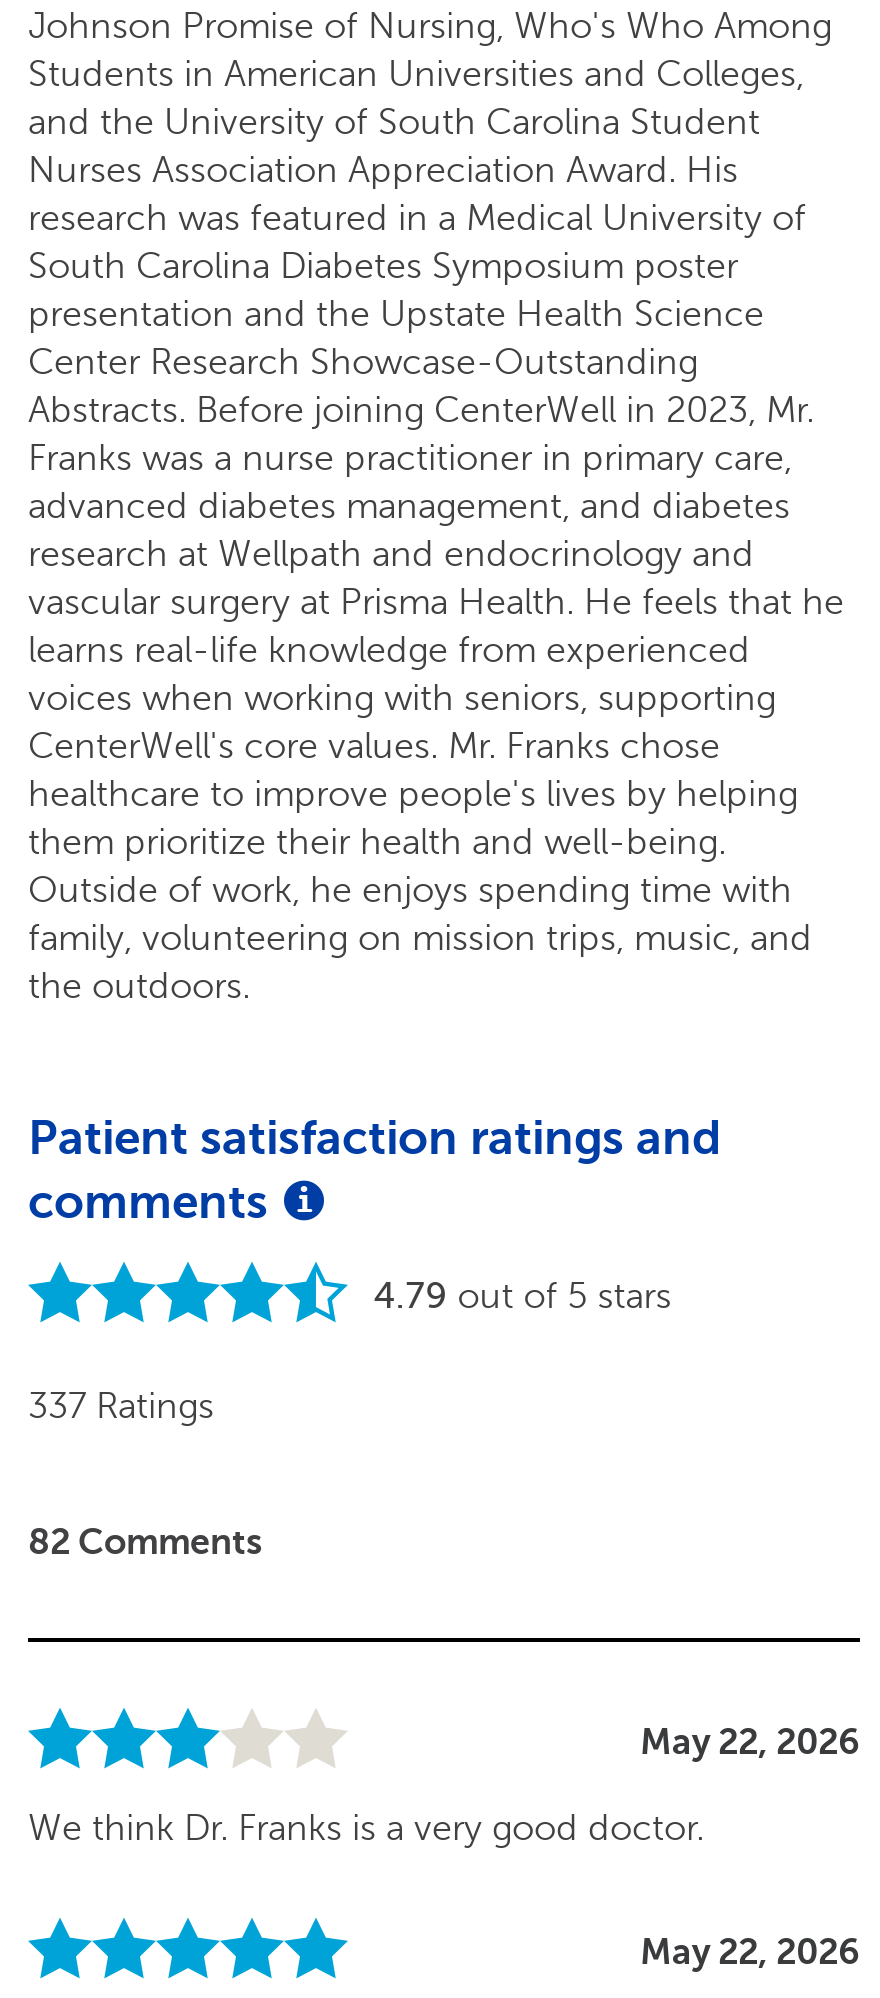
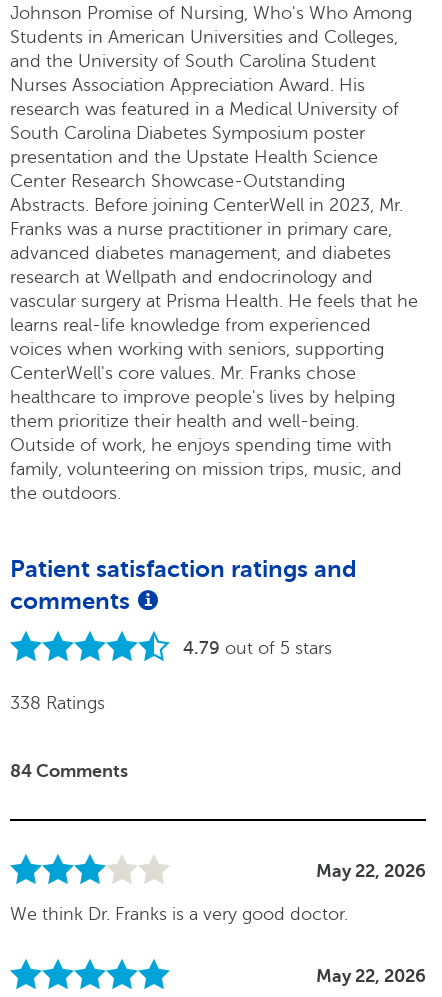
- 337 Ratings
+ 338 Ratings

- 82 Comments
+ 84 Comments
